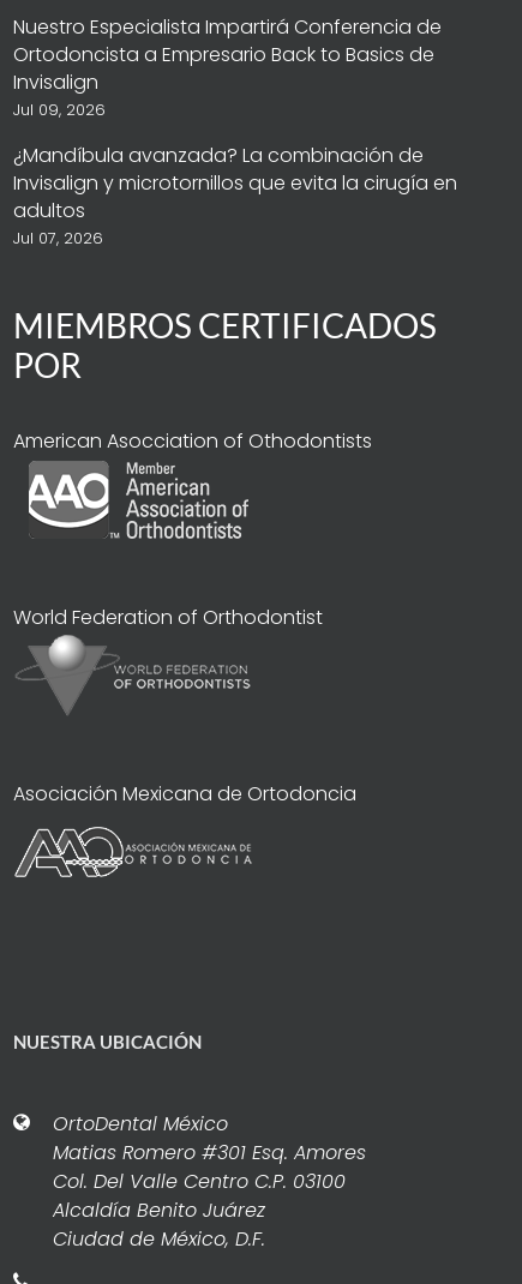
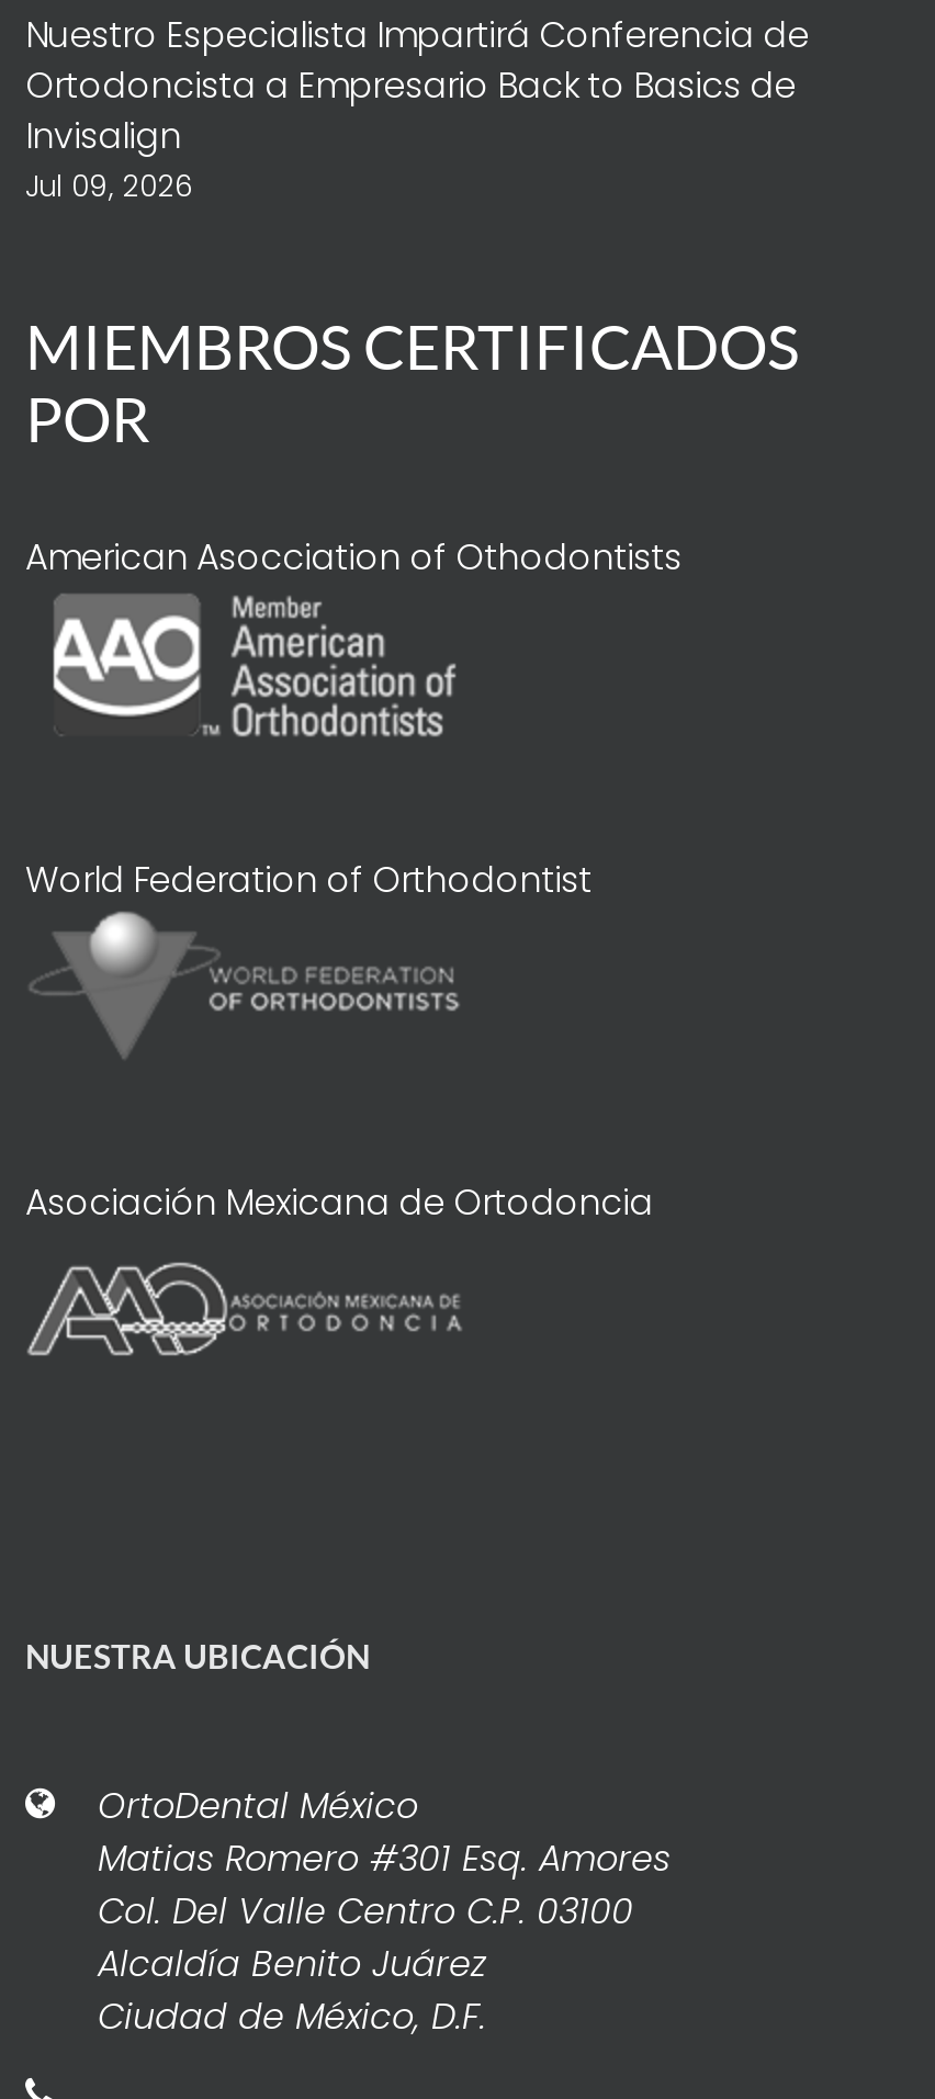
- ¿Mandíbula avanzada? La combinación de
- Invisalign y microtornillos que evita la cirugía en
- adultos
- Jul 07, 2026
